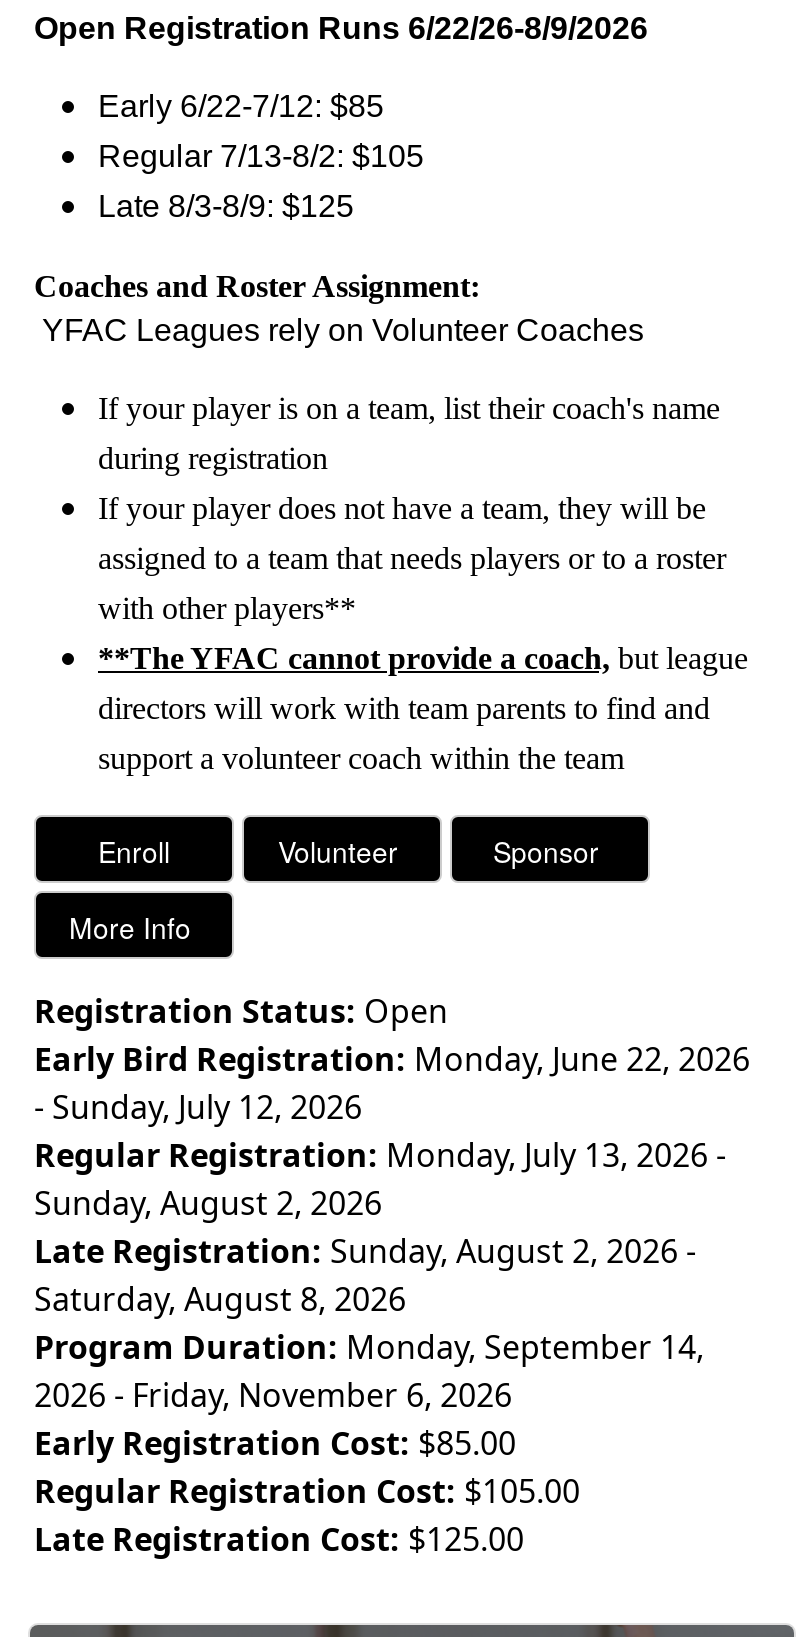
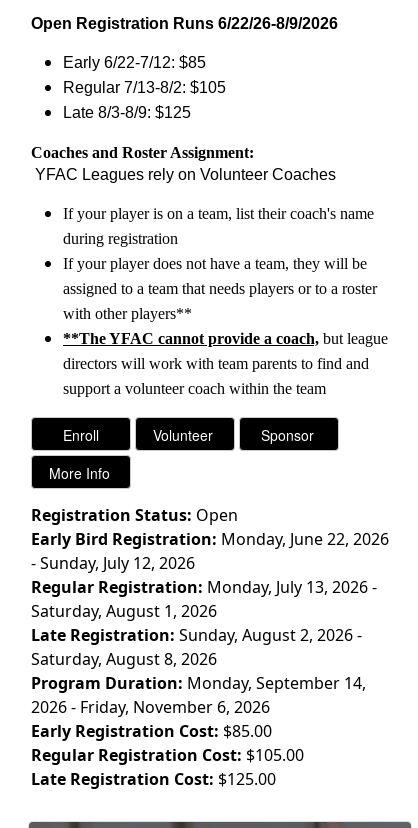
- Sunday, August 2, 2026
+ Saturday, August 1, 2026
